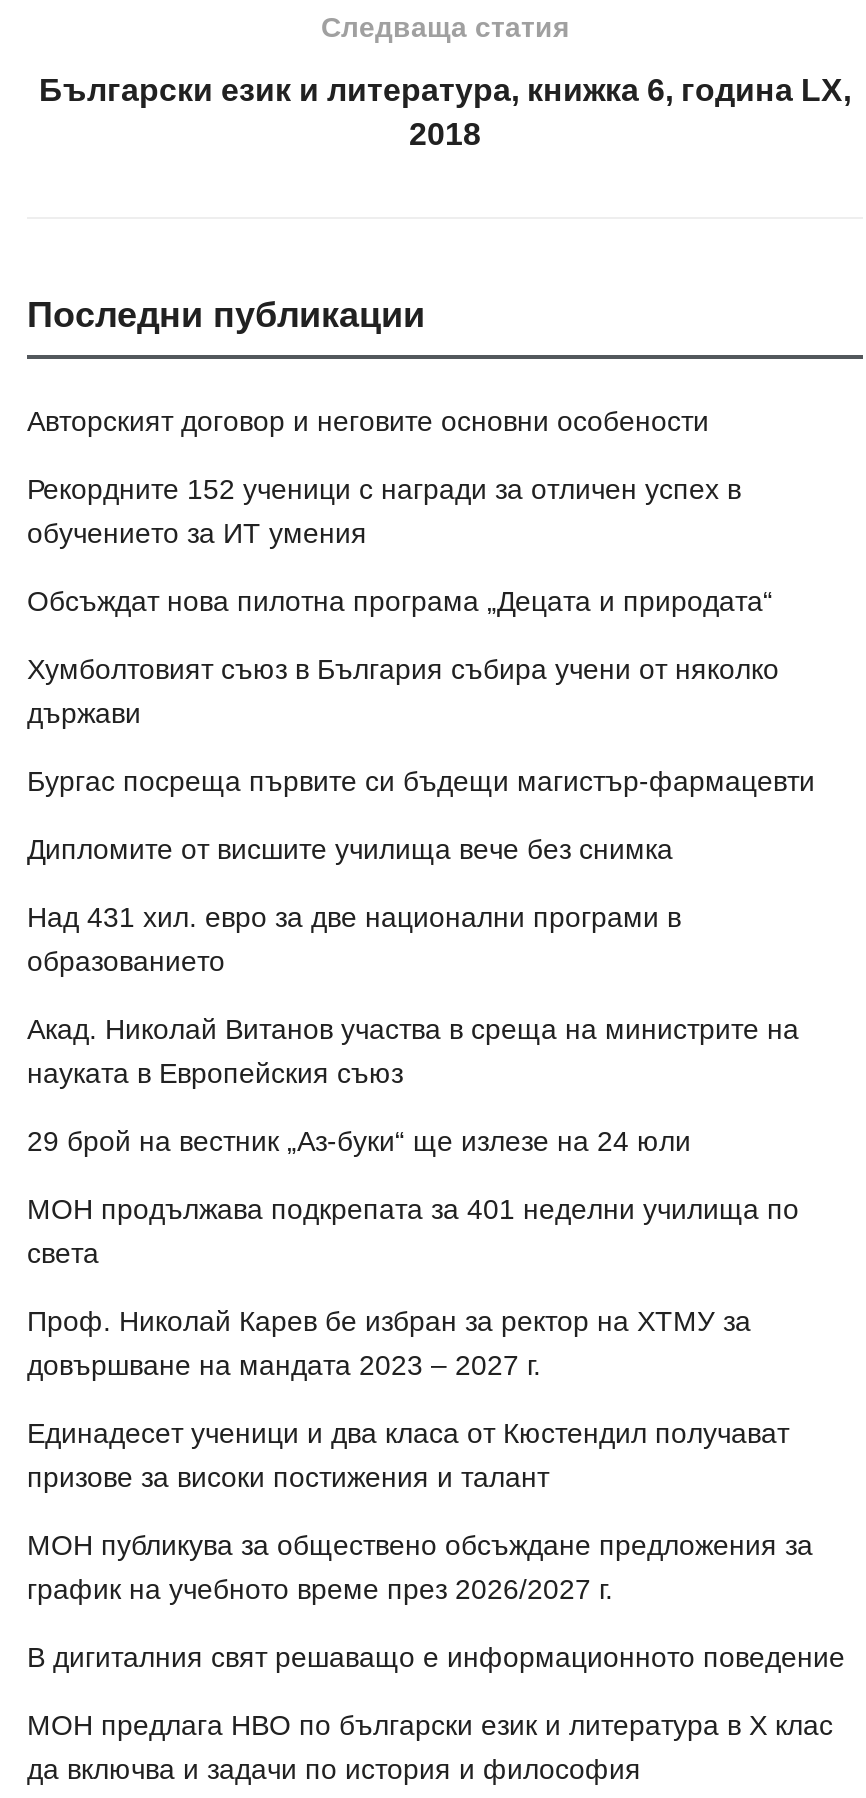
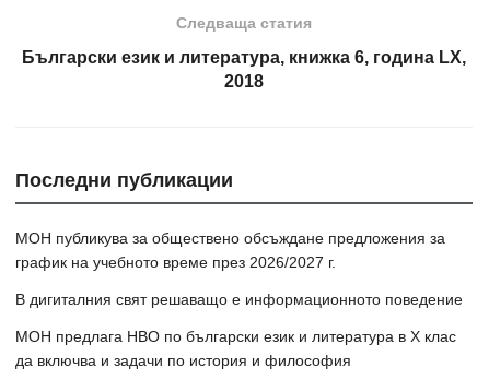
- Авторският договор и неговите основни особености
- Рекордните 152 ученици с награди за отличен успех в
- обучението за ИТ умения
- Обсъждат нова пилотна програма „Децата и природата“
- Хумболтовият съюз в България събира учени от няколко
- държави
- Бургас посреща първите си бъдещи магистър-фармацевти
- Дипломите от висшите училища вече без снимка
- Над 431 хил. евро за две национални програми в
- образованието
- Акад. Николай Витанов участва в среща на министрите на
- науката в Европейския съюз
- 29 брой на вестник „Аз-буки“ ще излезе на 24 юли
- МОН продължава подкрепата за 401 неделни училища по
- света
- Проф. Николай Карев бе избран за ректор на ХТМУ за
- довършване на мандата 2023 – 2027 г.
- Единадесет ученици и два класа от Кюстендил получават
- призове за високи постижения и талант
